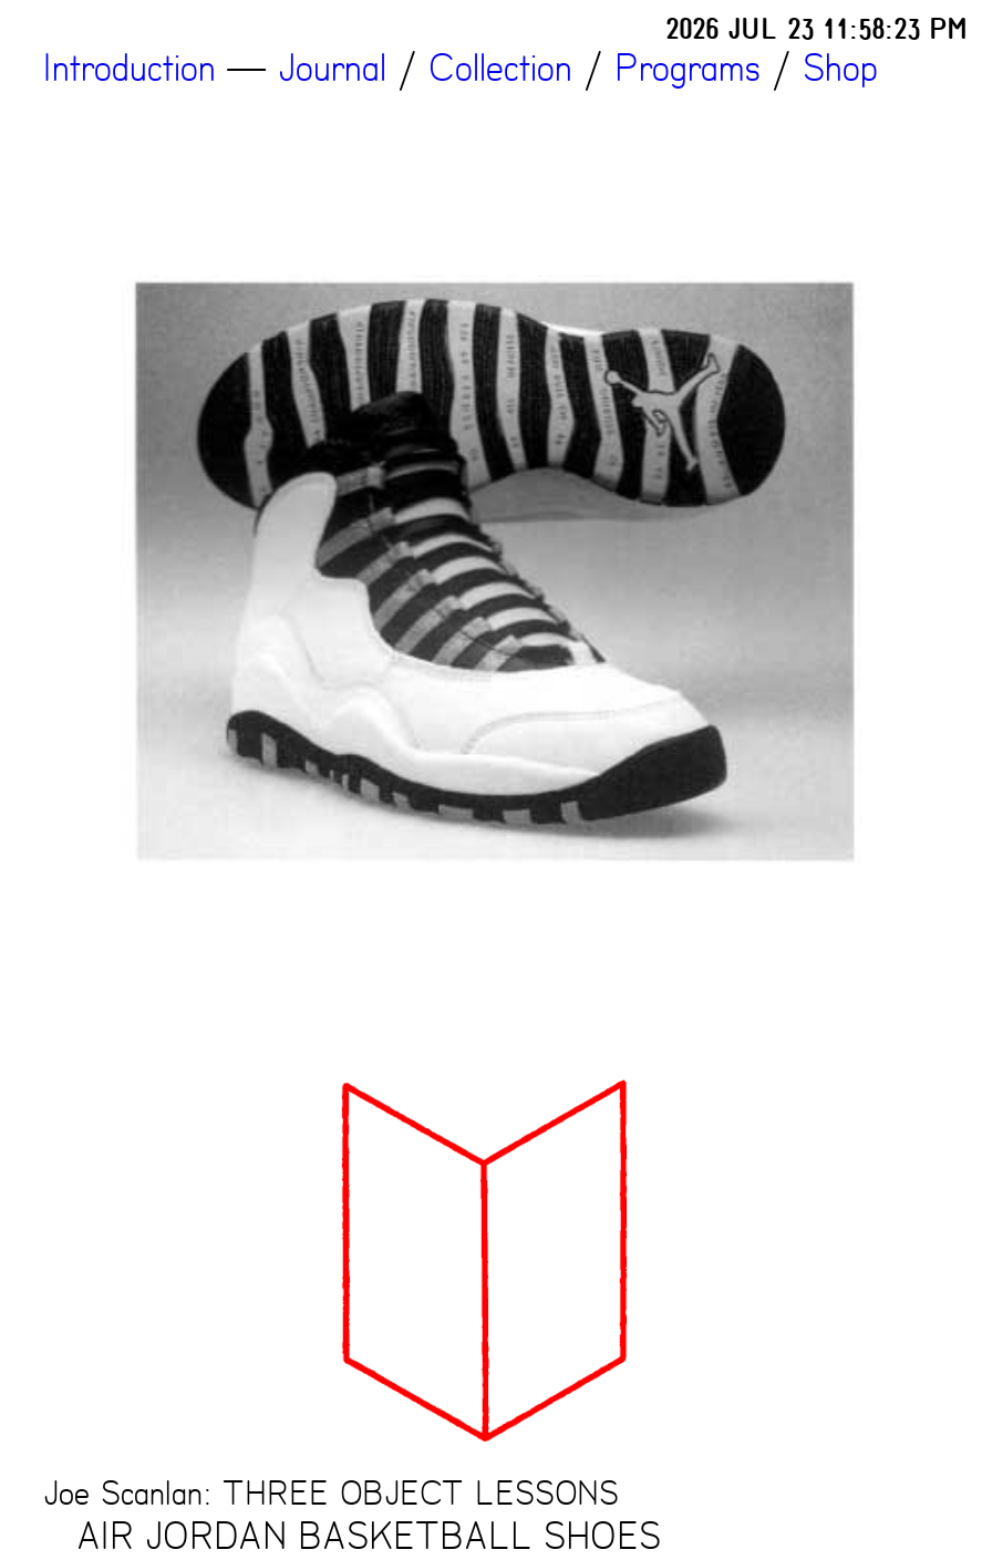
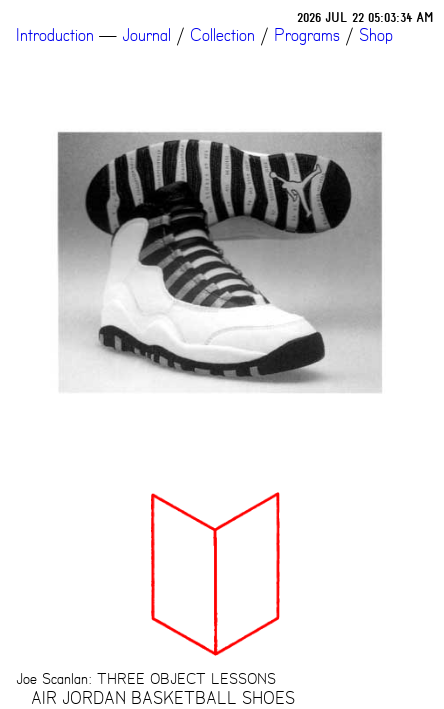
- 2026 JUL 23 11:58:23 PM
+ 2026 JUL 22 05:03:34 AM
